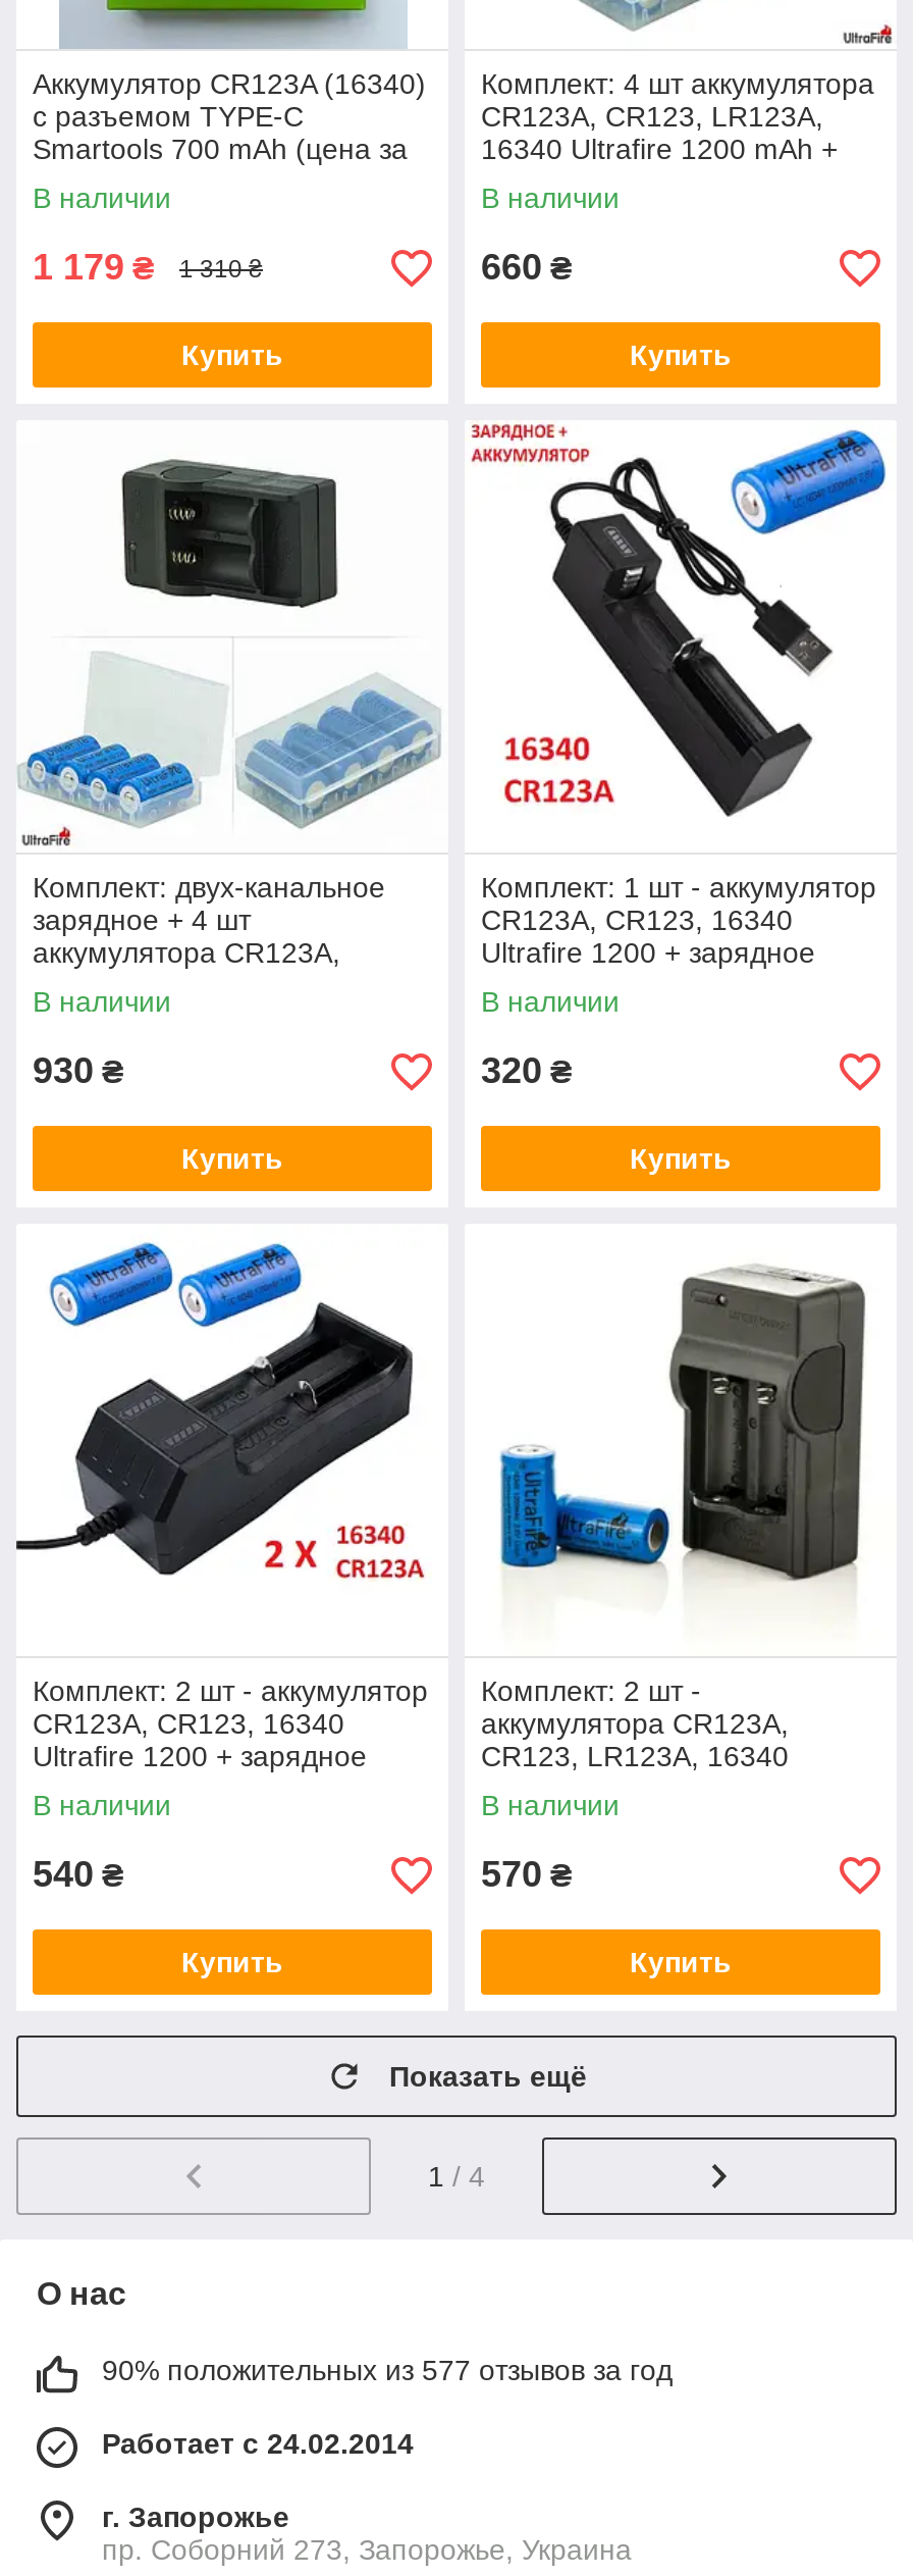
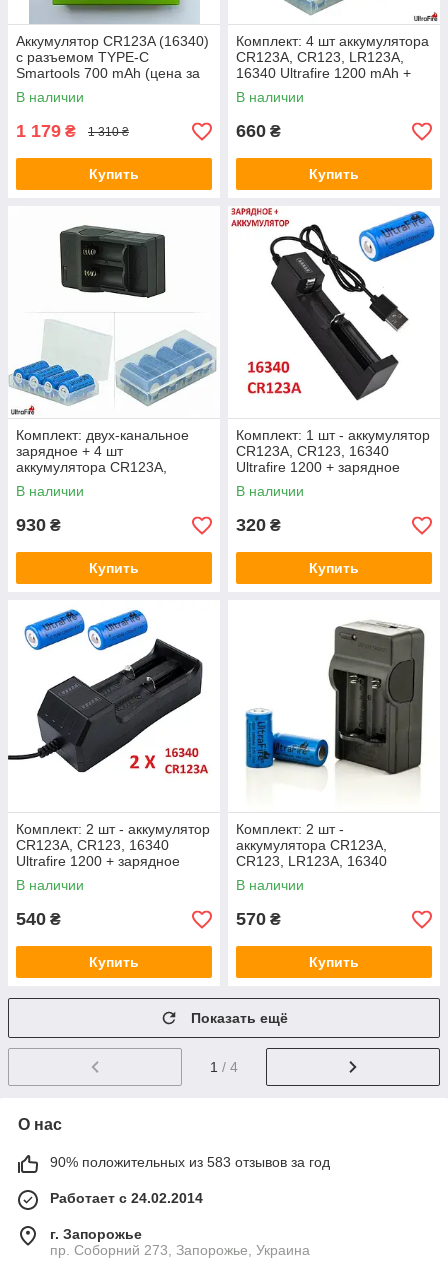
- 90% положительных из 577 отзывов за год
+ 90% положительных из 583 отзывов за год
